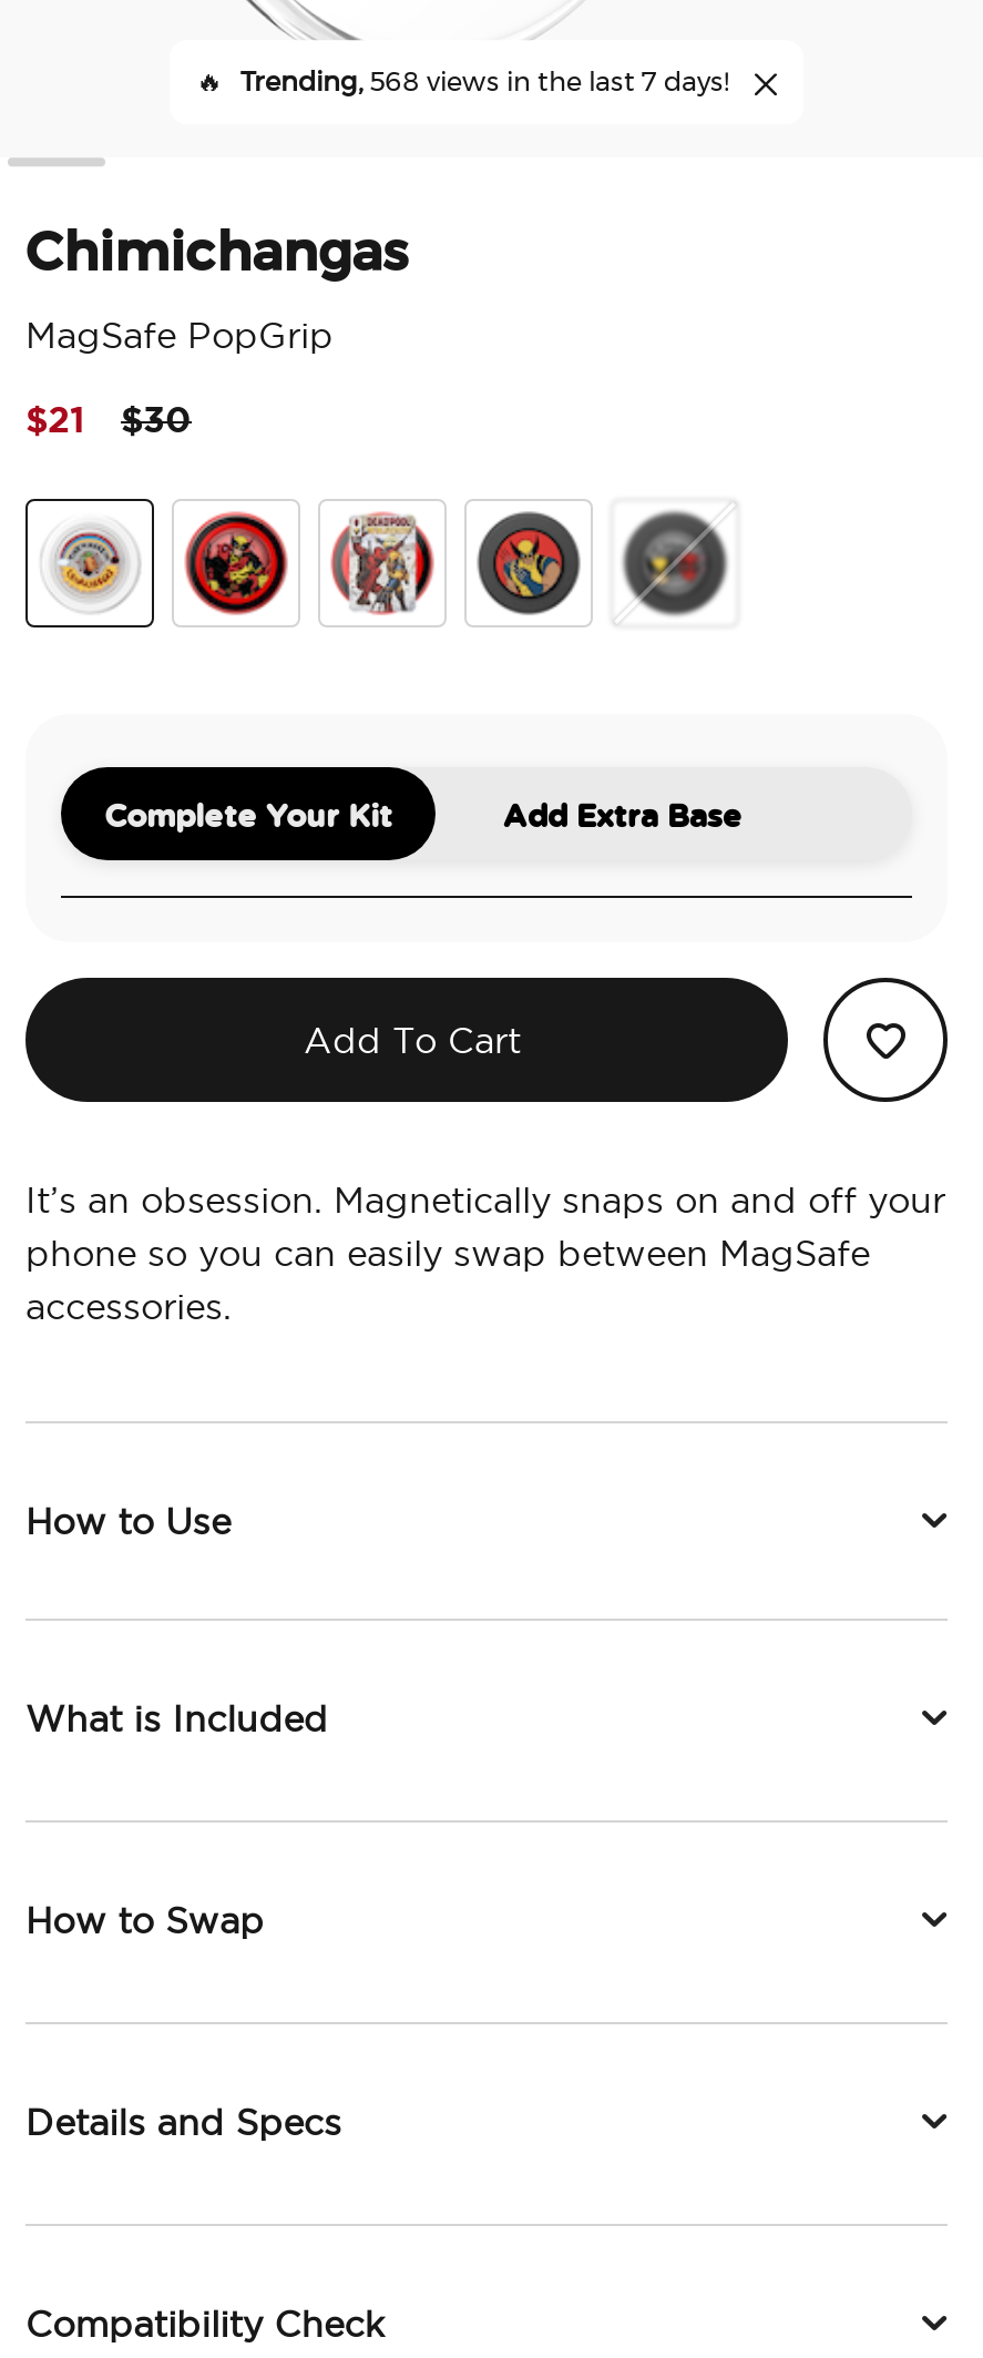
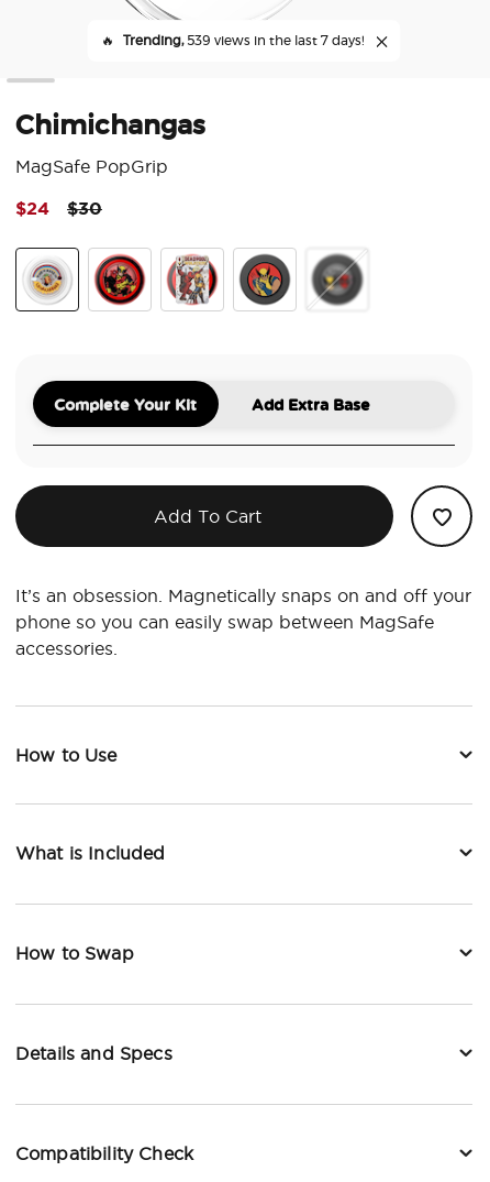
- Trending, 568 views in the last 7 days!
+ Trending, 539 views in the last 7 days!

- $21
+ $24
